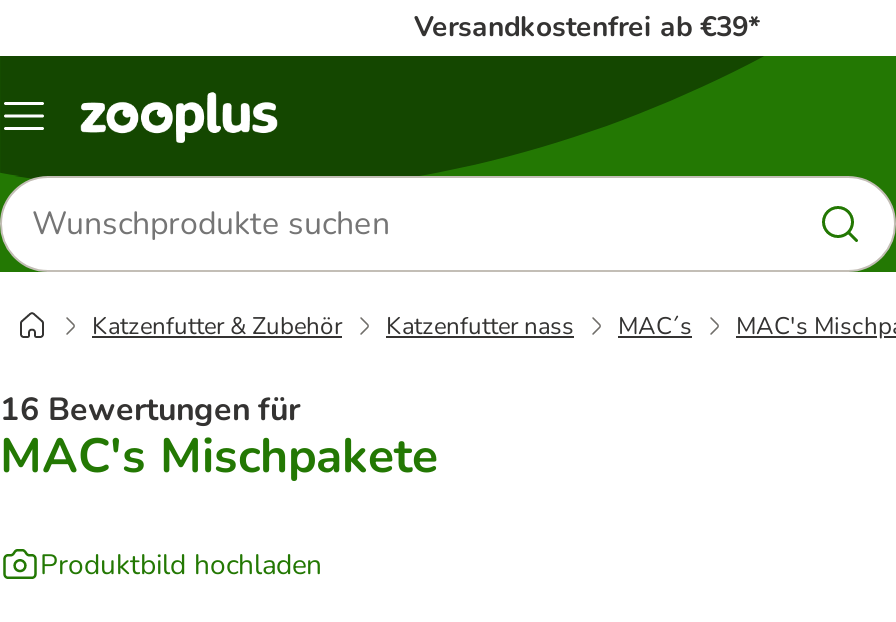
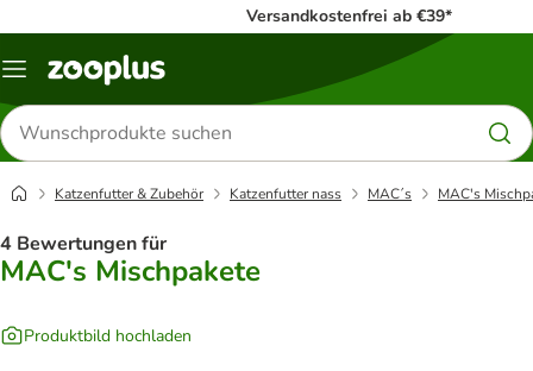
- 16 Bewertungen für
+ 4 Bewertungen für
